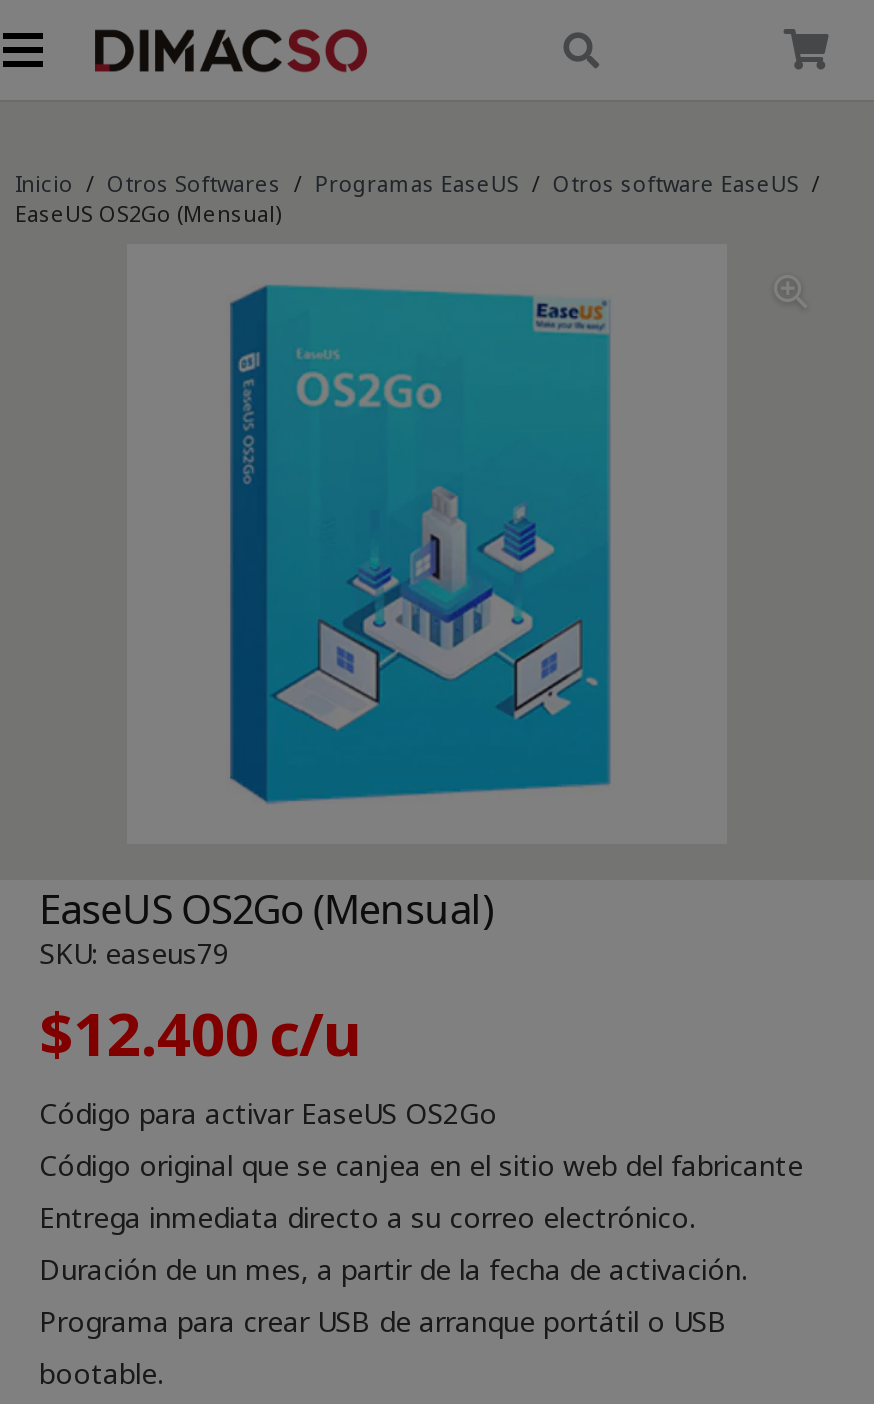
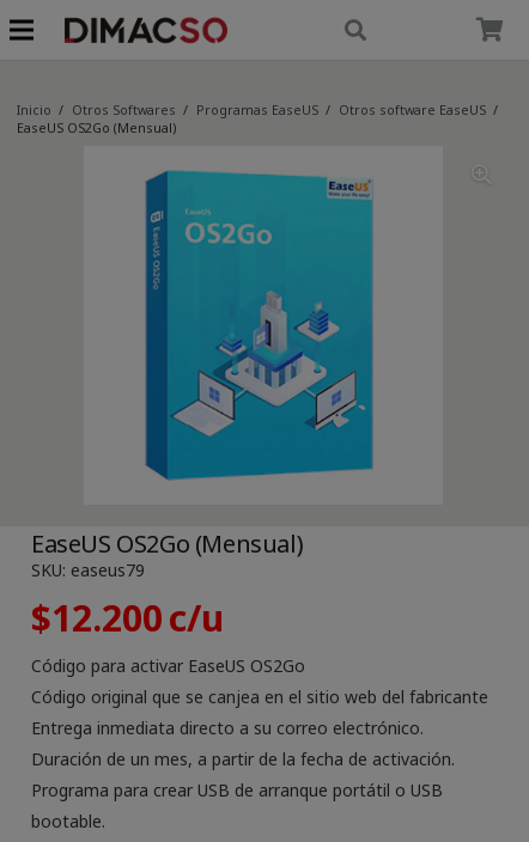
- $12.400
+ $12.200
